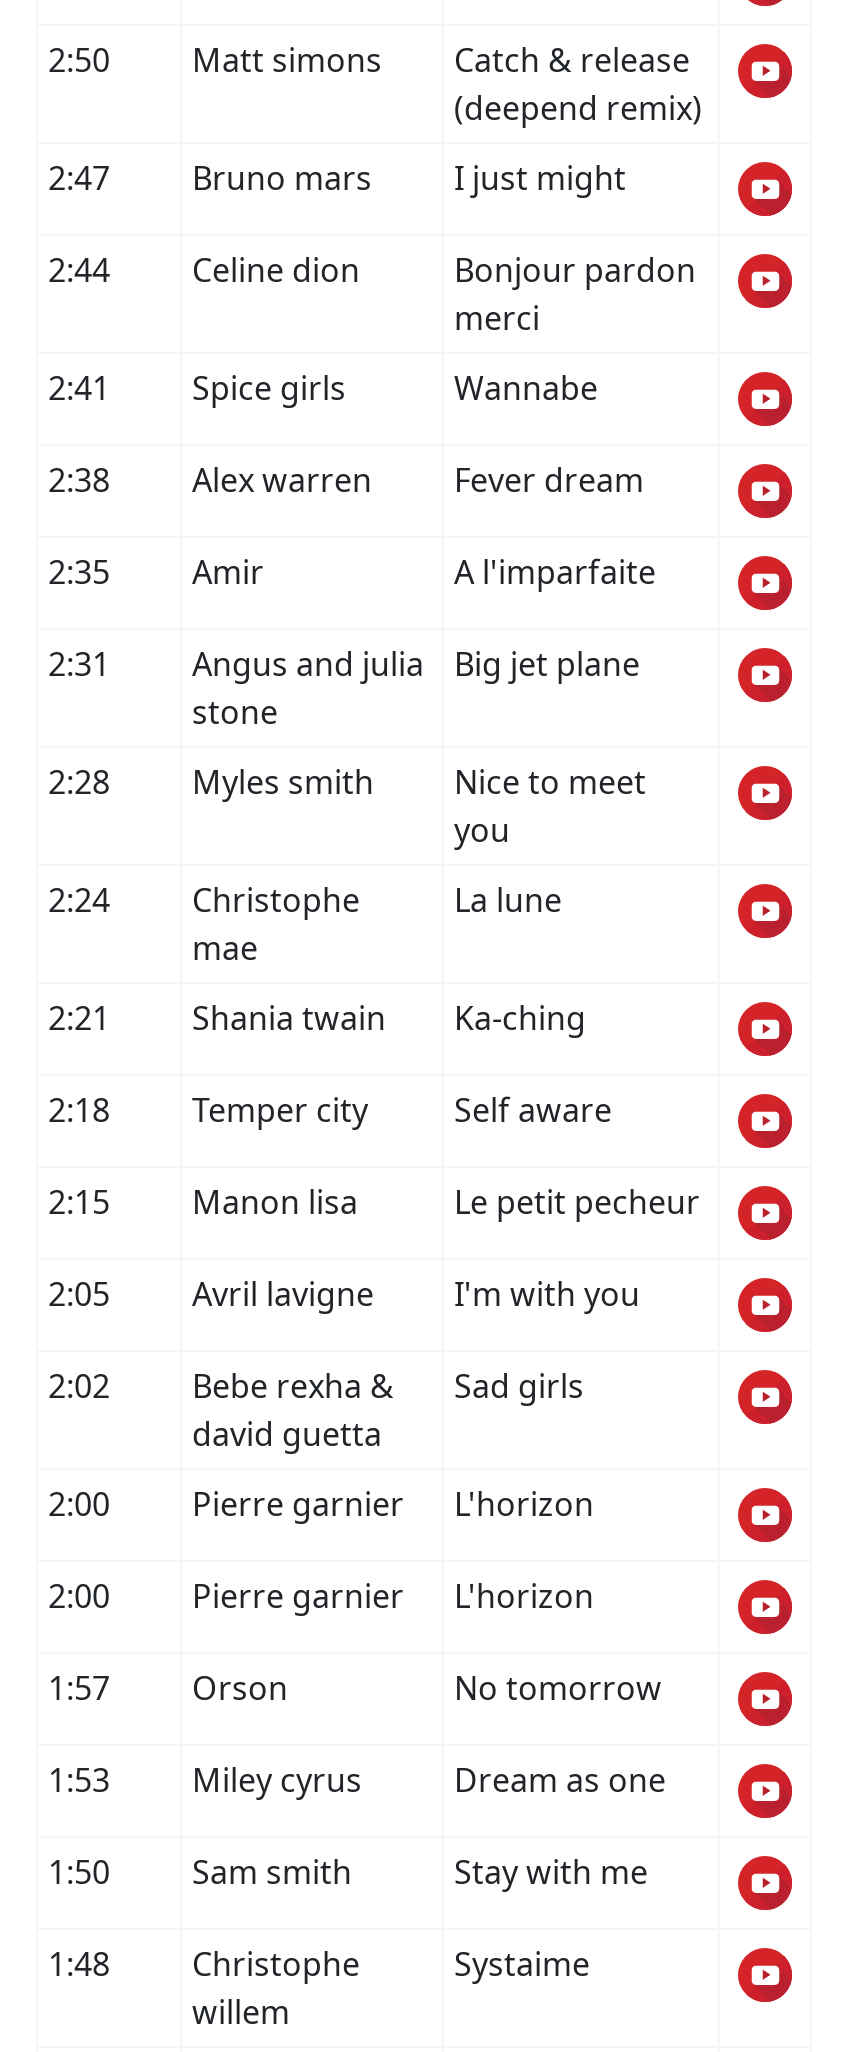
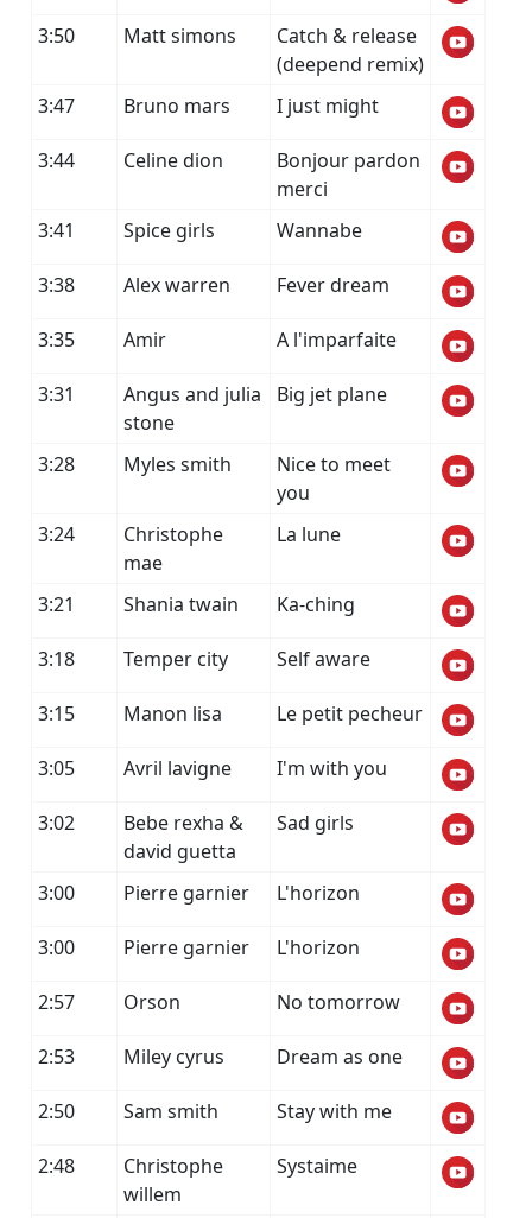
- 2:50 Matt simons Catch & release
+ 3:50 Matt simons Catch & release

- 2:47 Bruno mars I just might
+ 3:47 Bruno mars I just might

- 2:44 Celine dion
+ 3:44 Celine dion

- 2:41 Spice girls
+ 3:41 Spice girls

- 2:38 Alex warren Fever dream
+ 3:38 Alex warren Fever dream

- 2:35 Amir
+ 3:35 Amir

- 2:31 Angus and julia Big jet plane
+ 3:31 Angus and julia Big jet plane

- 2:28 Myles smith Nice to meet
+ 3:28 Myles smith Nice to meet

- 2:24 Christophe
+ 3:24 Christophe

- 2:21 Shania twain Ka-ching
+ 3:21 Shania twain Ka-ching

- 2:18 Temper city Self aware
+ 3:18 Temper city Self aware

- 2:15 Manon lisa
+ 3:15 Manon lisa

- 2:05 Avril lavigne I'm with you
+ 3:05 Avril lavigne I'm with you

- 2:02 Bebe rexha & Sad girls
+ 3:02 Bebe rexha & Sad girls

- 2:00 Pierre garnier L'horizon
+ 3:00 Pierre garnier L'horizon

- 2:00 Pierre garnier L'horizon
+ 3:00 Pierre garnier L'horizon

- 1:57 Orson
+ 2:57 Orson

- 1:53
+ 2:53

- 1:50 Sam smith
+ 2:50 Sam smith

- 1:48 Christophe
+ 2:48 Christophe
